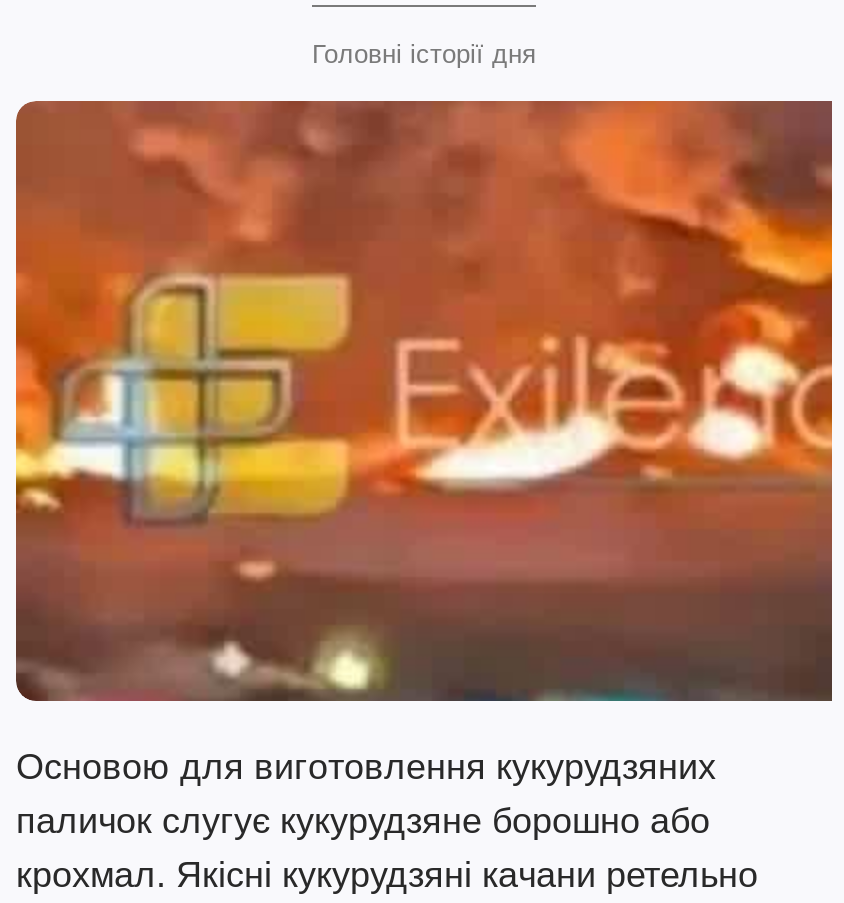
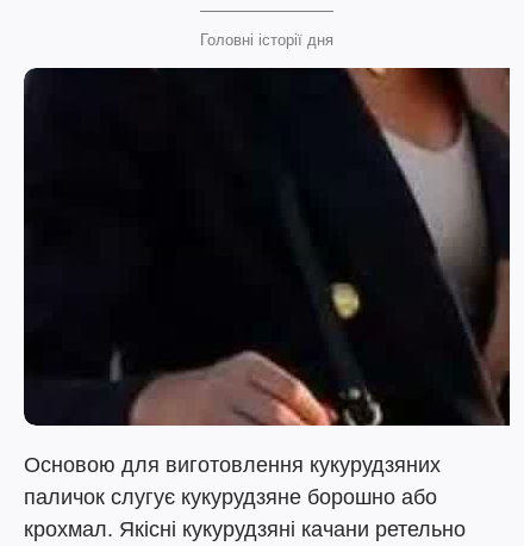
- [image]
+ [image]
